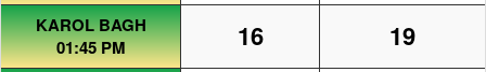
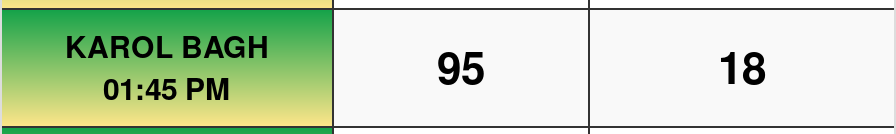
- 16
+ 95

- 19
+ 18
